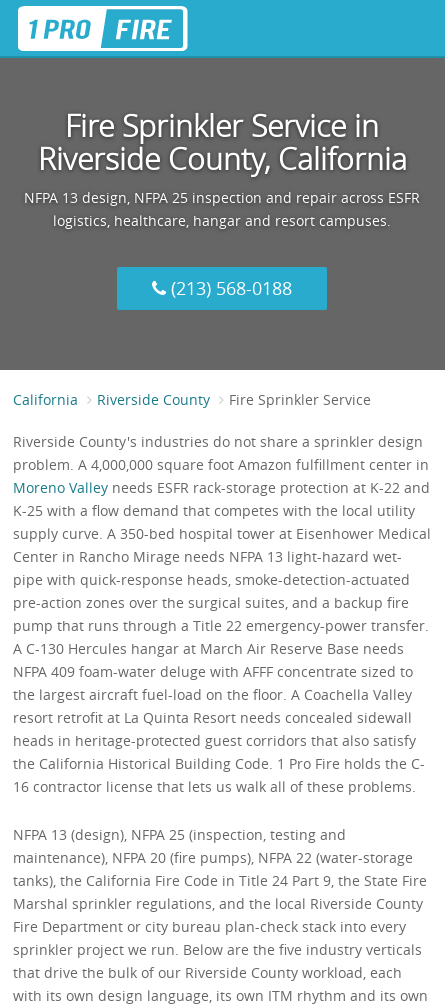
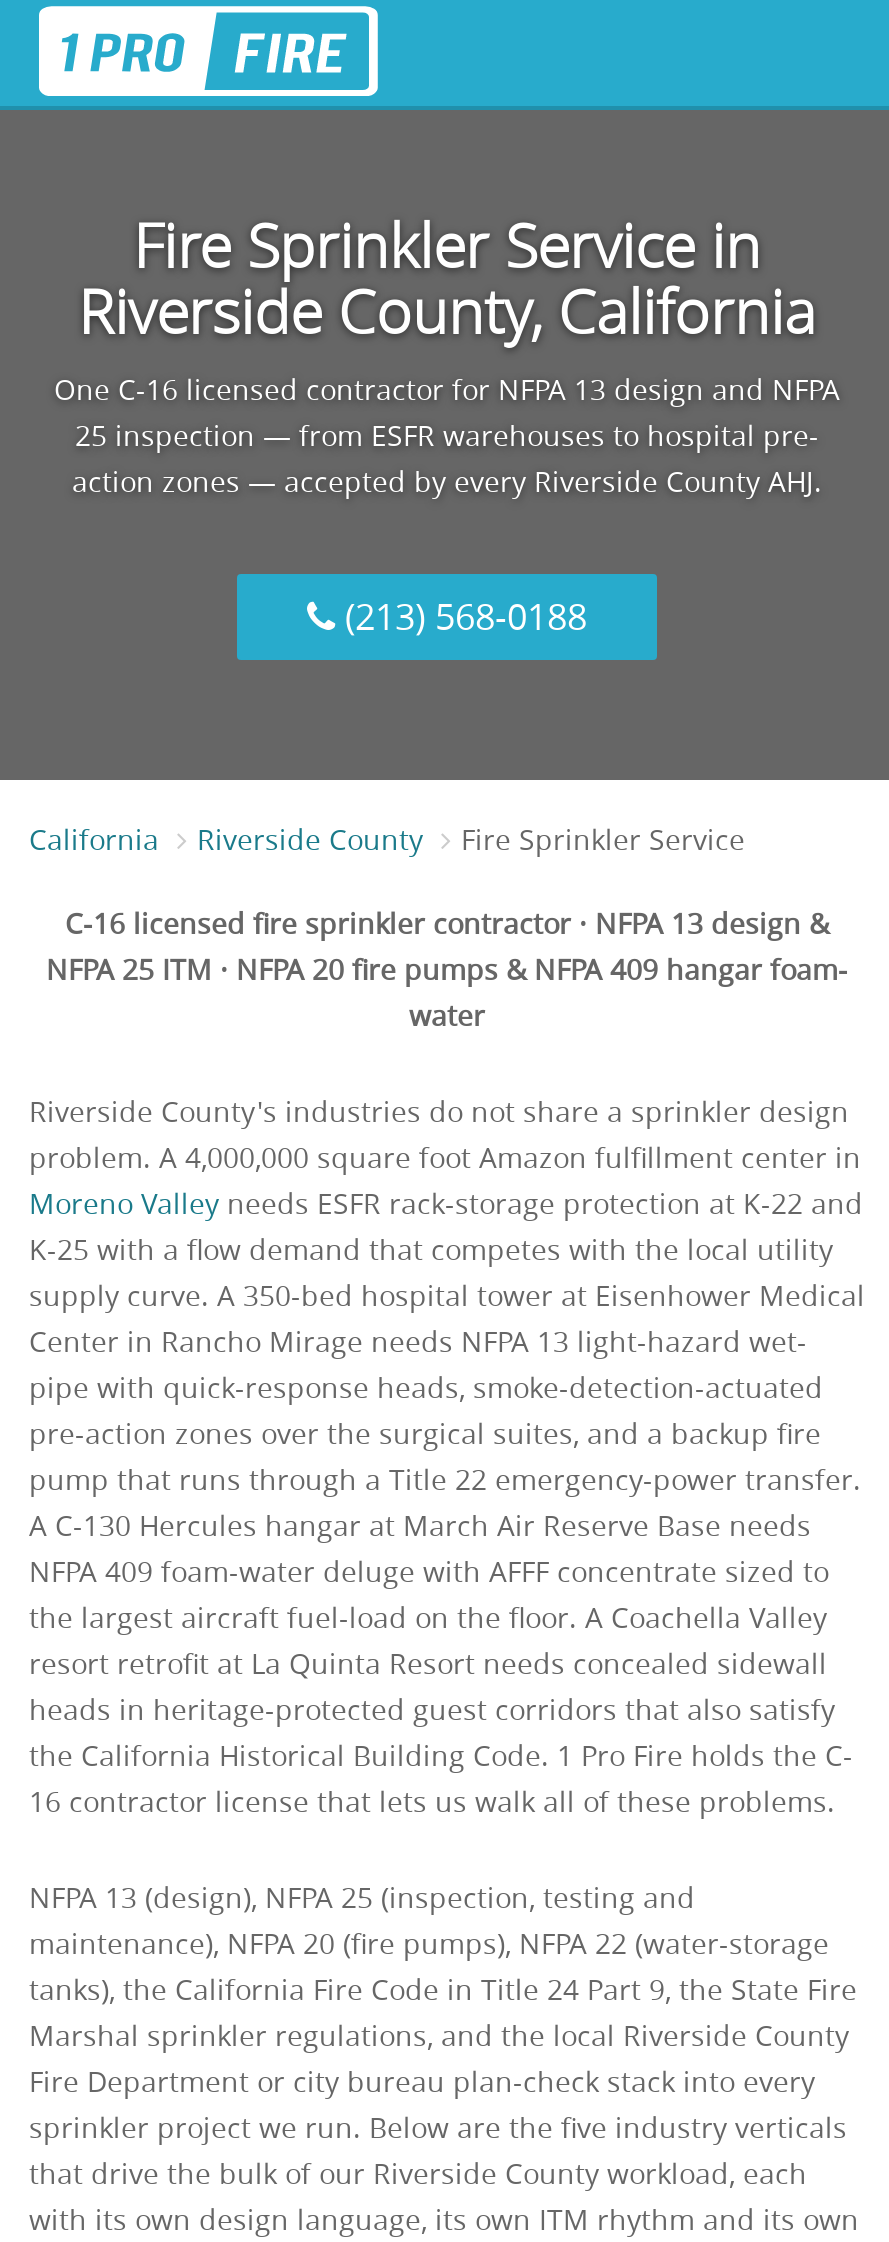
- NFPA 13 design, NFPA 25 inspection and repair across ESFR
- logistics, healthcare, hangar and resort campuses.
+ One C-16 licensed contractor for NFPA 13 design and NFPA
+ 25 inspection — from ESFR warehouses to hospital pre-
+ action zones — accepted by every Riverside County AHJ.

+ C-16 licensed fire sprinkler contractor · NFPA 13 design &
+ NFPA 25 ITM · NFPA 20 fire pumps & NFPA 409 hangar foam-
+ water
